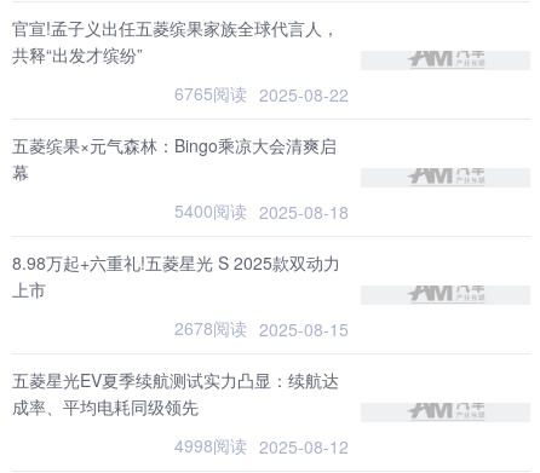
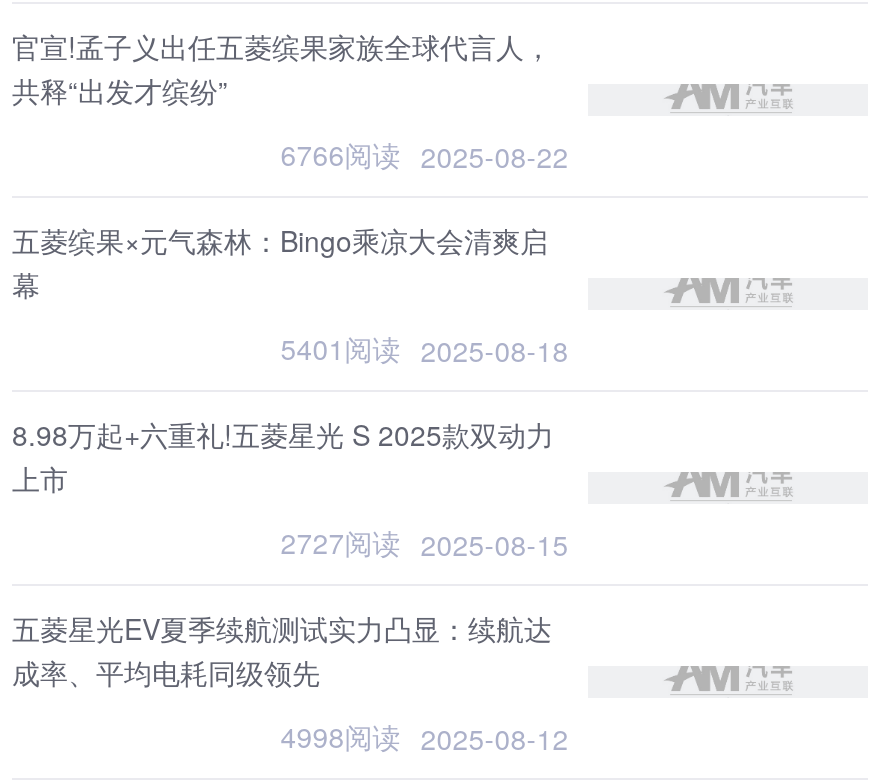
- 6765阅读 2025-08-22
+ 6766阅读 2025-08-22

- 5400阅读 2025-08-18
+ 5401阅读 2025-08-18

- 2678阅读 2025-08-15
+ 2727阅读 2025-08-15
